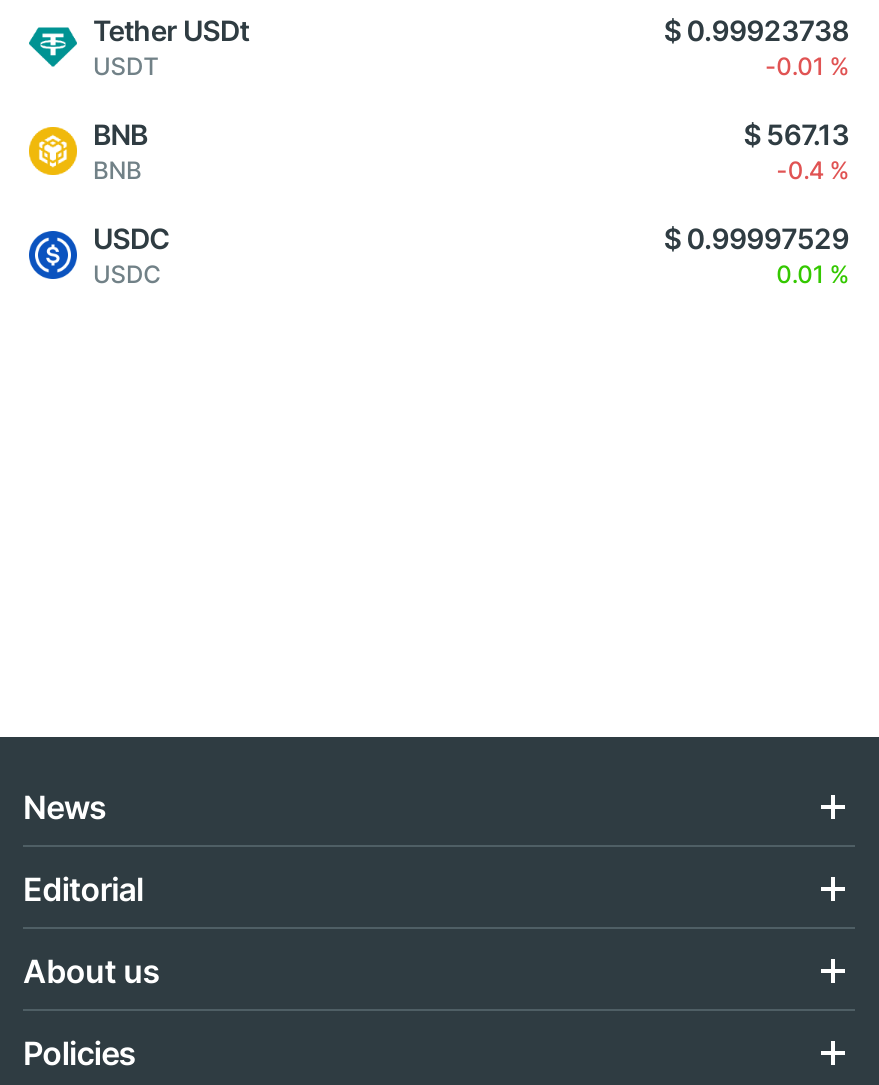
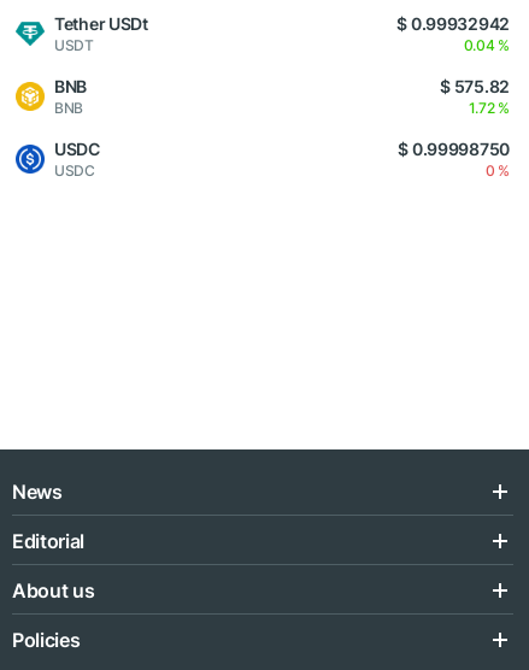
- $ 0.99923738
+ $ 0.99932942

- -0.01 %
+ 0.04 %

- $ 567.13
+ $ 575.82

- -0.4 %
+ 1.72 %

- $ 0.99997529
+ $ 0.99998750

- 0.01 %
+ 0 %
